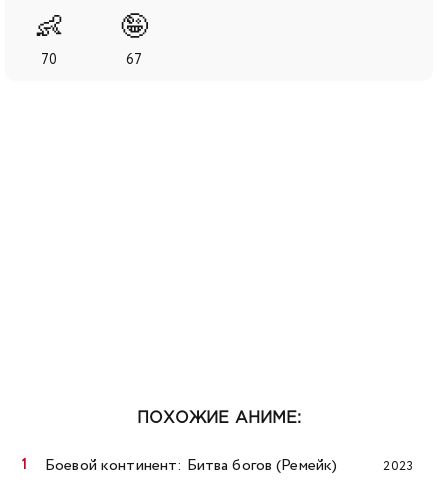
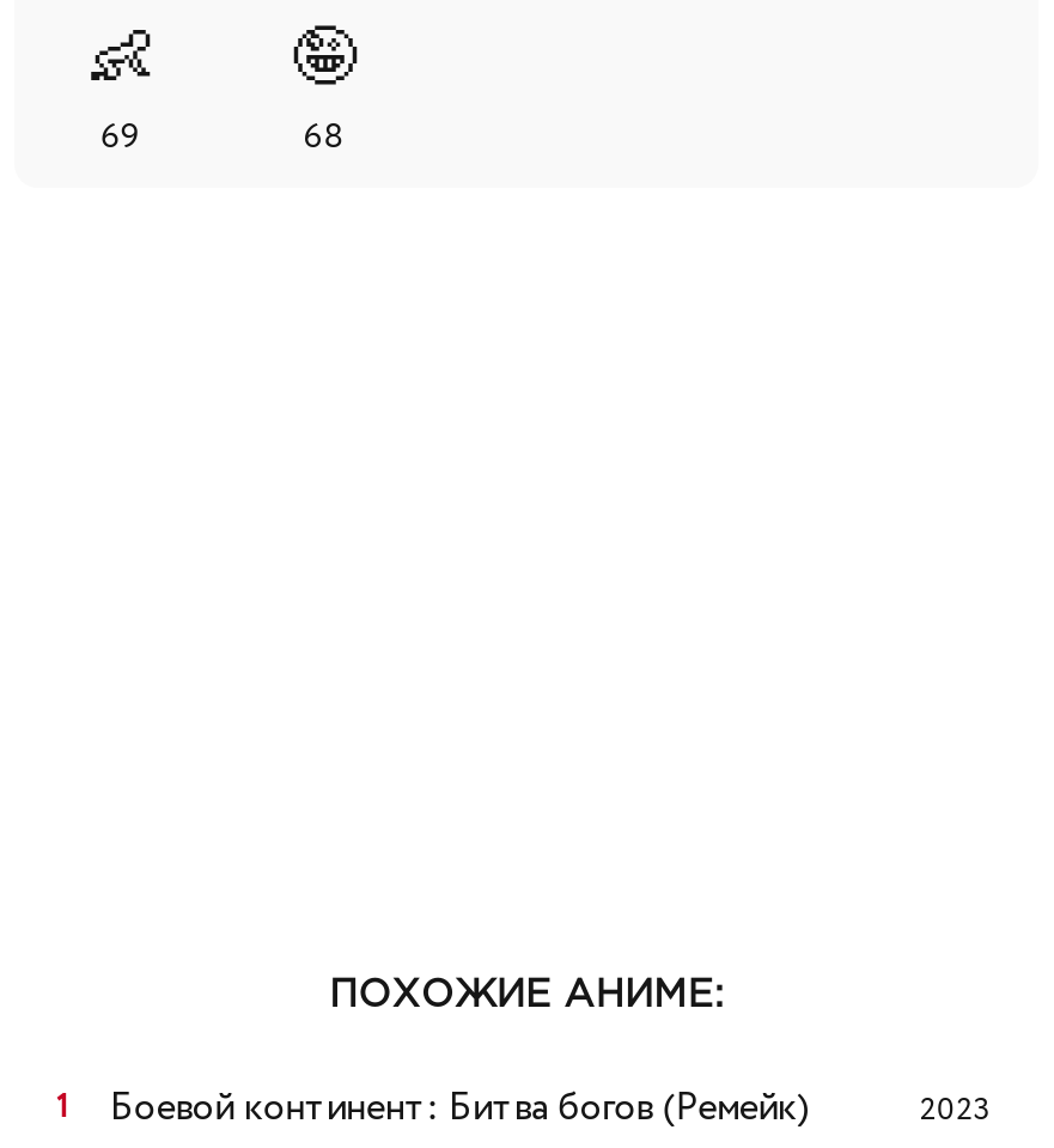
- 70
+ 69

- 67
+ 68
